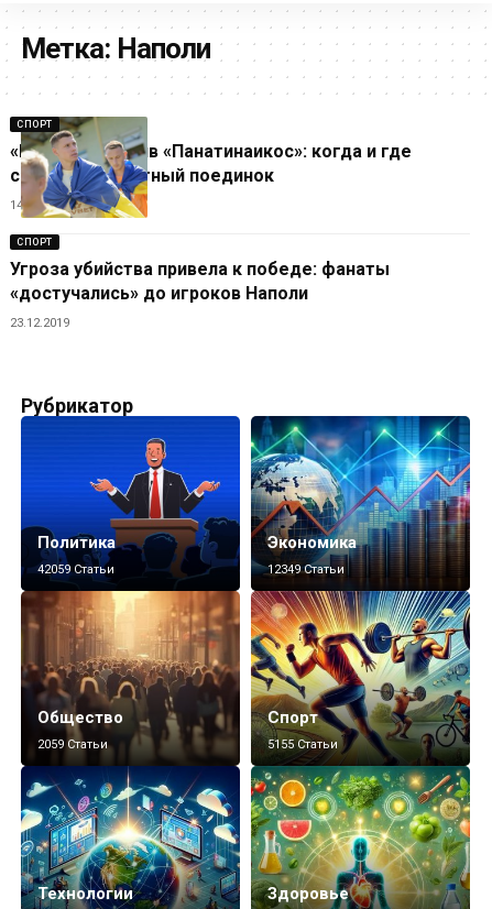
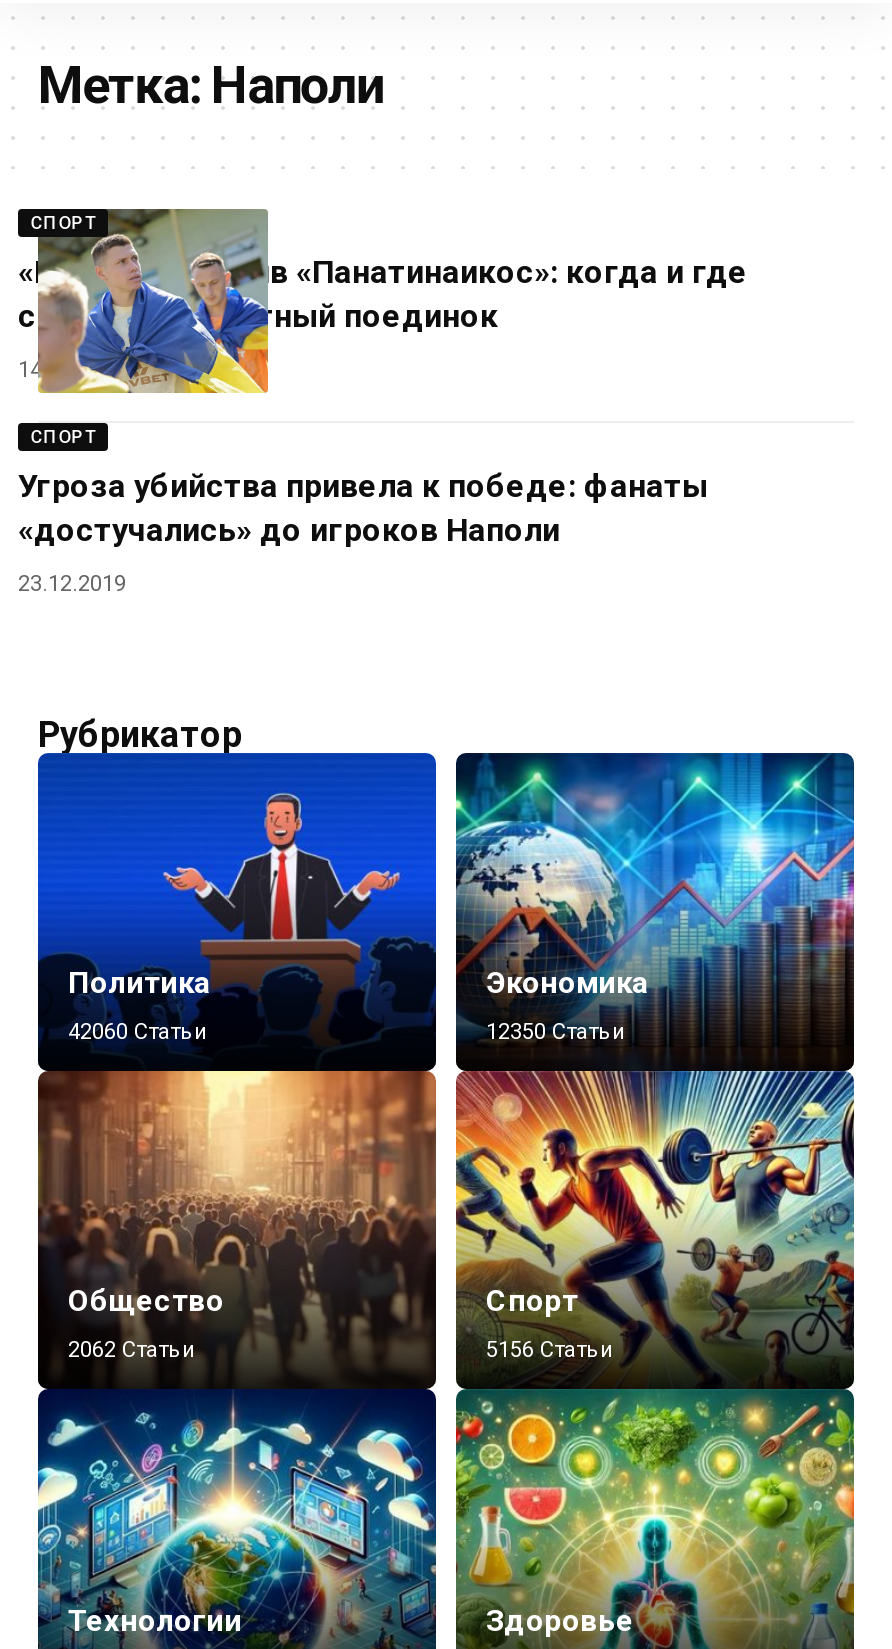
- 42059 Статьи
+ 42060 Статьи

- 12349 Статьи
+ 12350 Статьи

- 2059 Статьи
+ 2062 Статьи

- 5155 Статьи
+ 5156 Статьи
